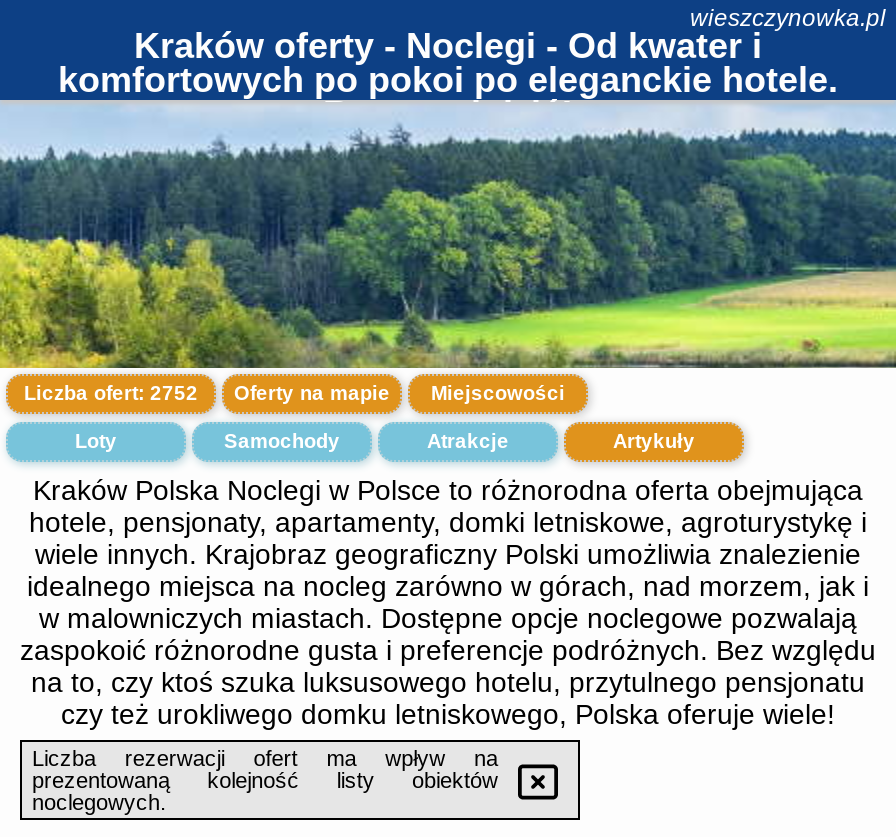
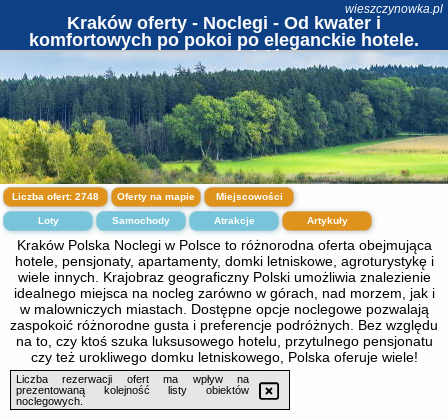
- Liczba ofert: 2752 Oferty na mapie Miejscowości
+ Liczba ofert: 2748 Oferty na mapie Miejscowości
